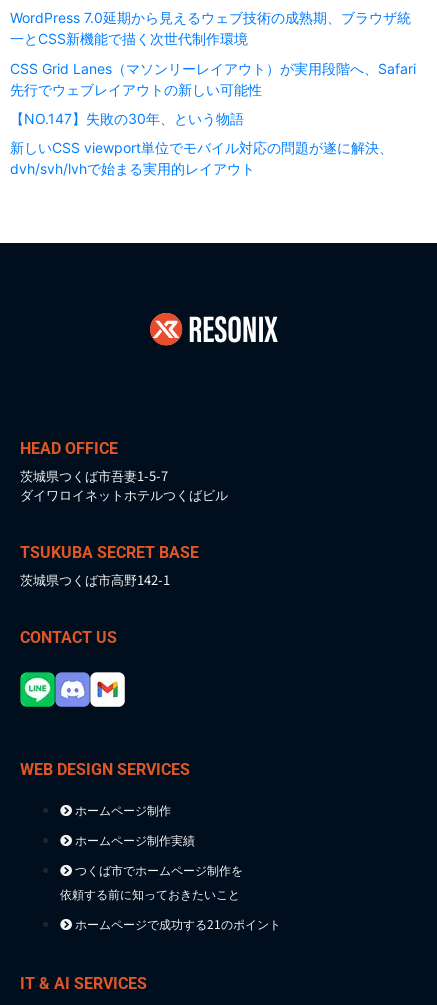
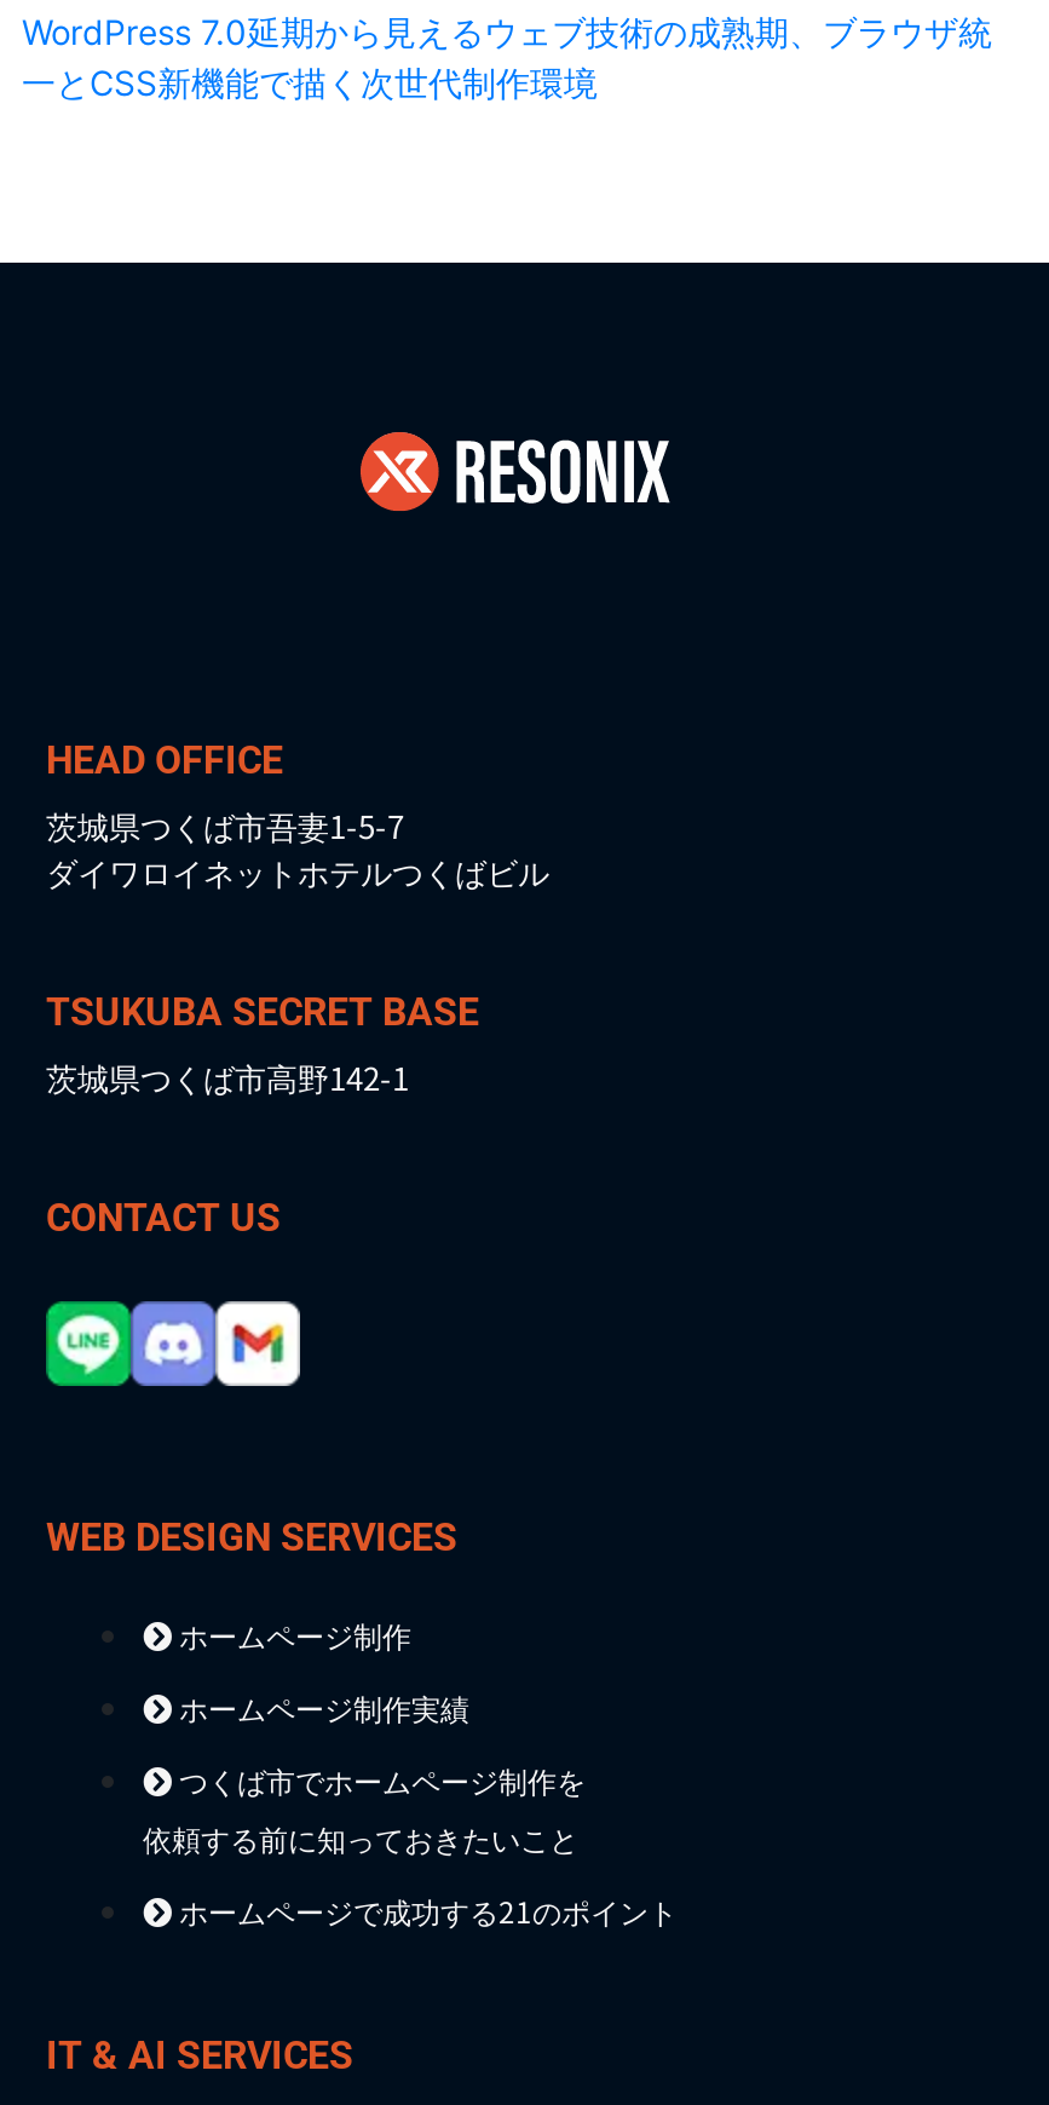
- CSS Grid Lanes（マソンリーレイアウト）が実用段階へ、Safari
- 先行でウェブレイアウトの新しい可能性
- 【NO.147】失敗の30年、という物語
- 新しいCSS viewport単位でモバイル対応の問題が遂に解決、
- dvh/svh/lvhで始まる実用的レイアウト
